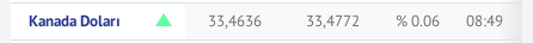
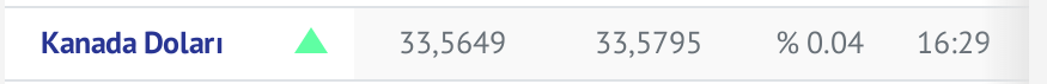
- 33,4636
+ 33,5649

- 33,4772
+ 33,5795

- % 0.06
+ % 0.04

- 08:49
+ 16:29
